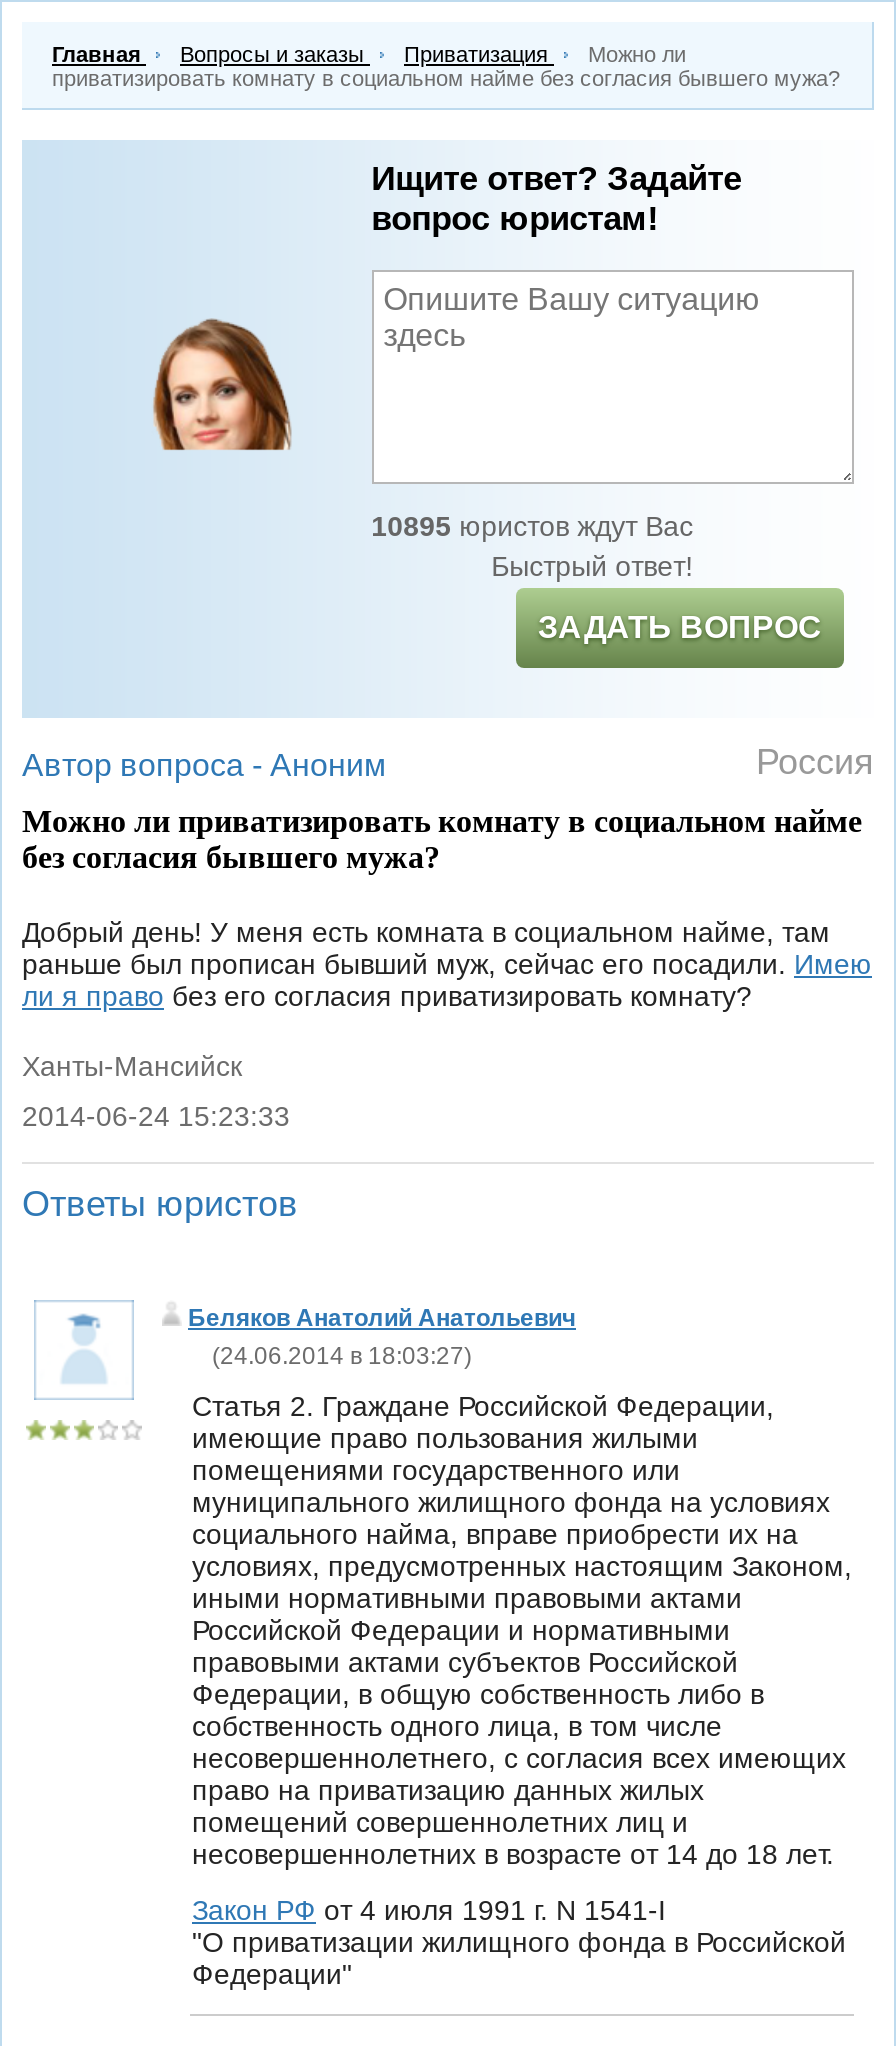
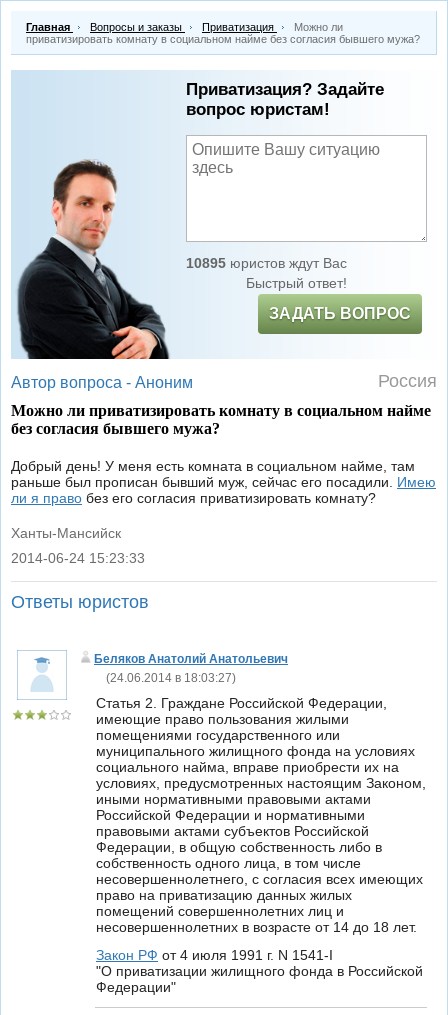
- Ищите ответ? Задайте
+ Приватизация? Задайте

- [image]
+ [image]
